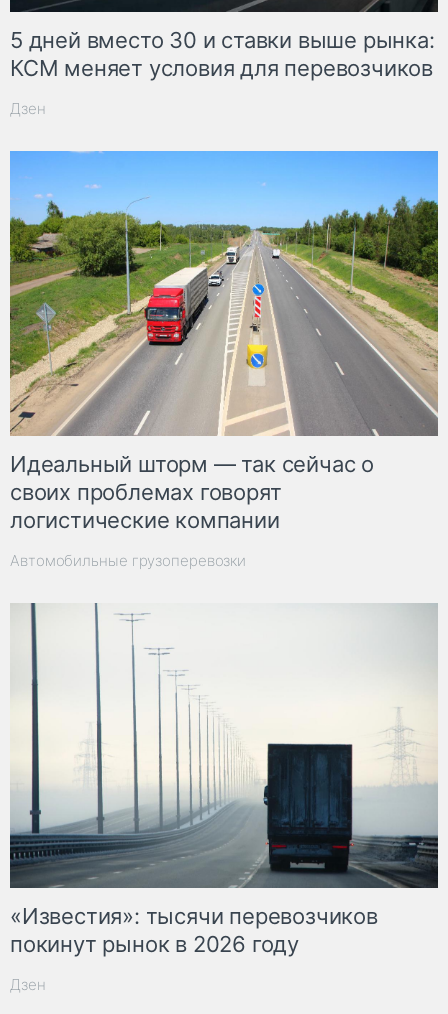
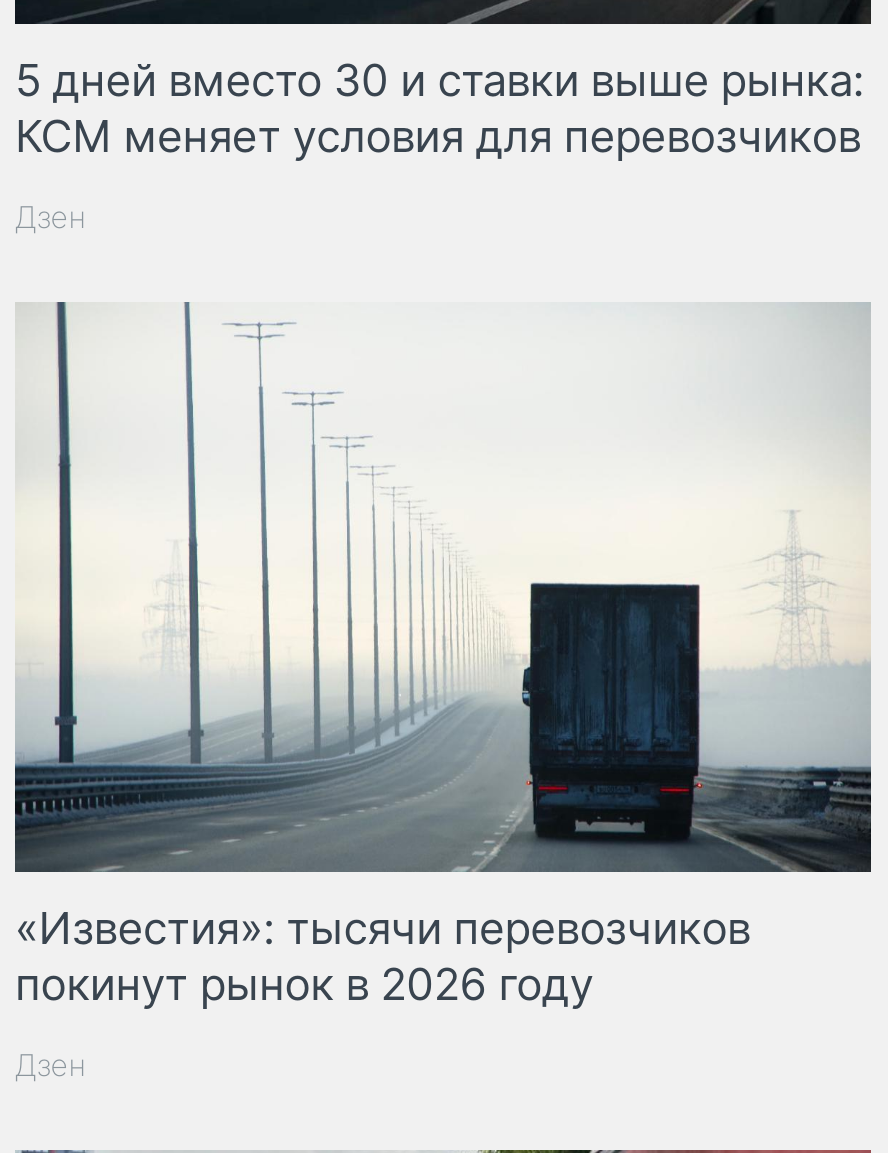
- [image]
- Идеальный шторм — так сейчас о
- своих проблемах говорят
- логистические компании
- Автомобильные грузоперевозки
